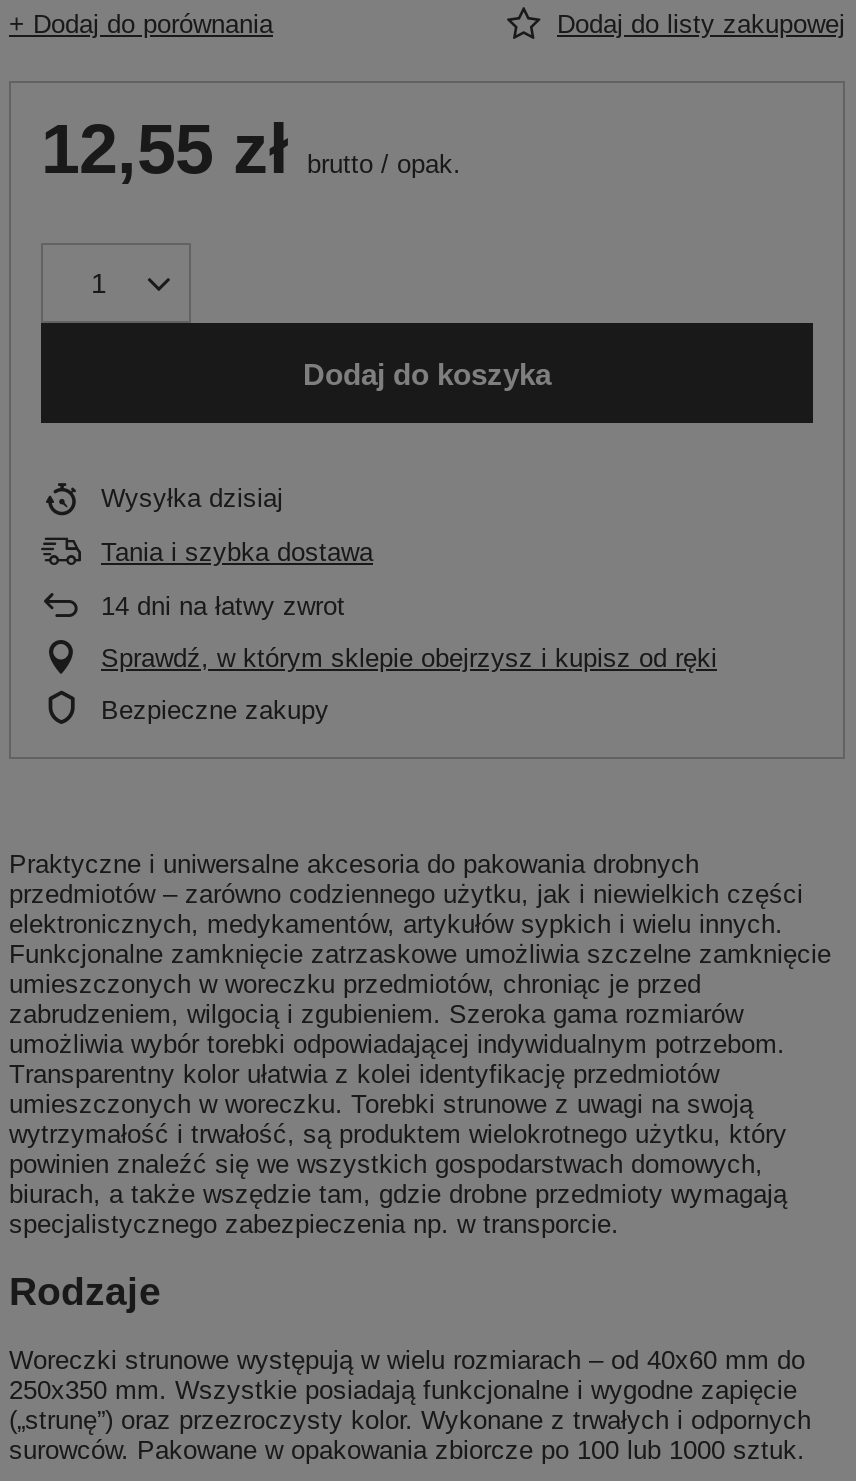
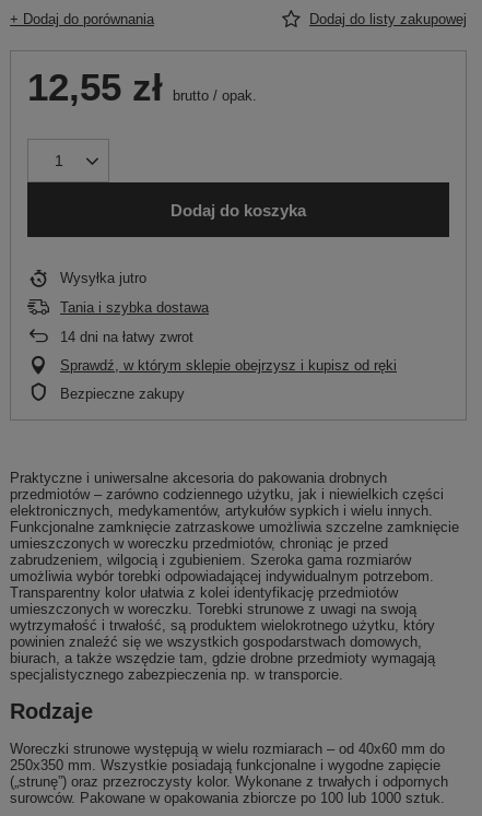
- Wysyłka dzisiaj
+ Wysyłka jutro
